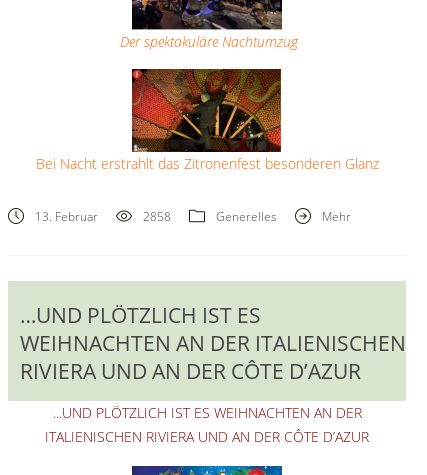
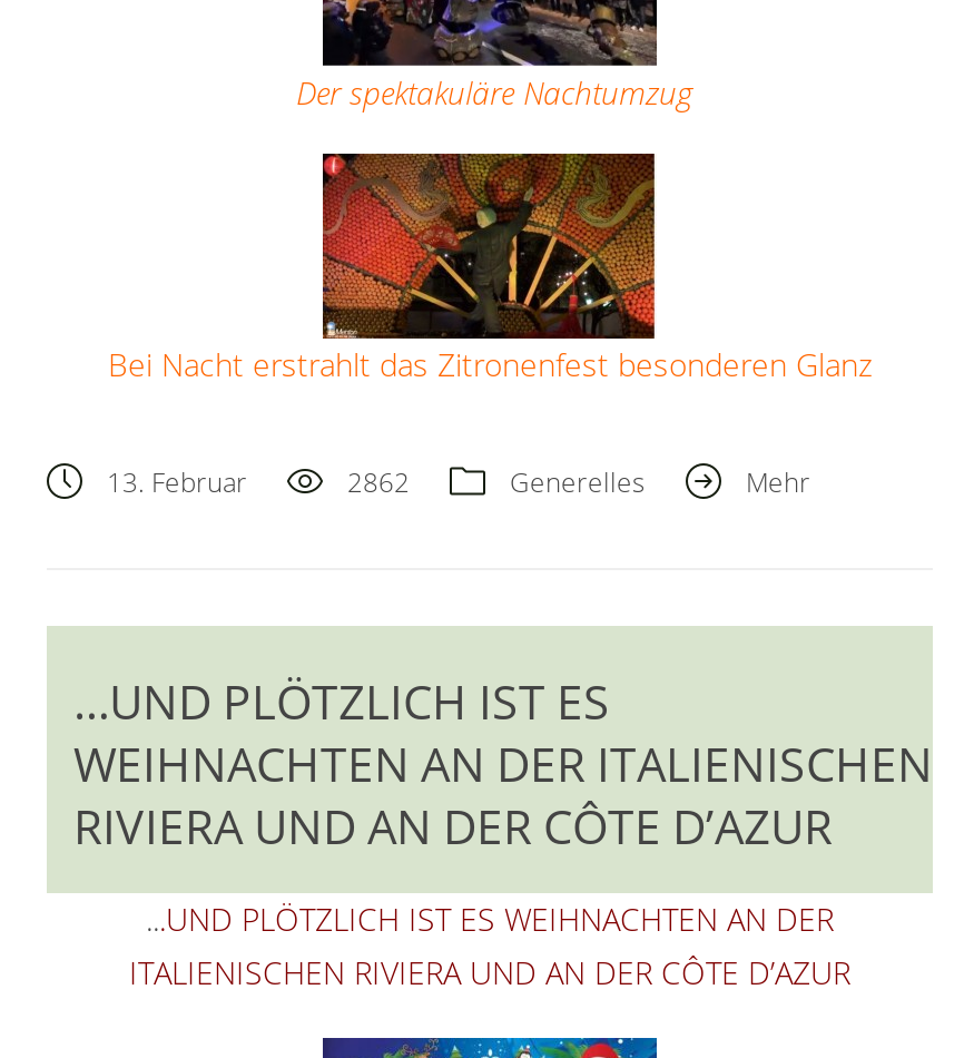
- 2858
+ 2862
